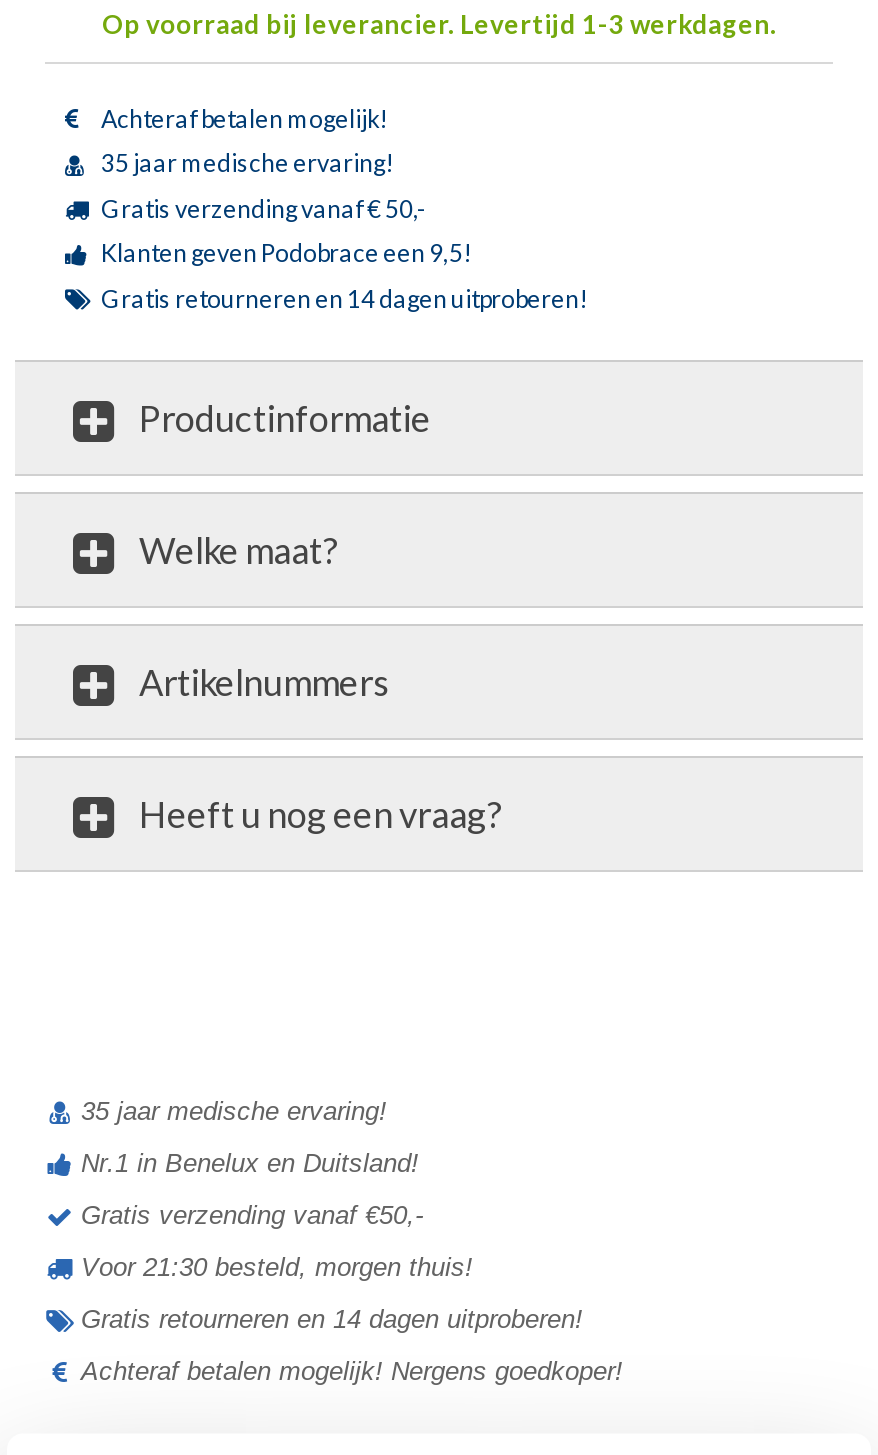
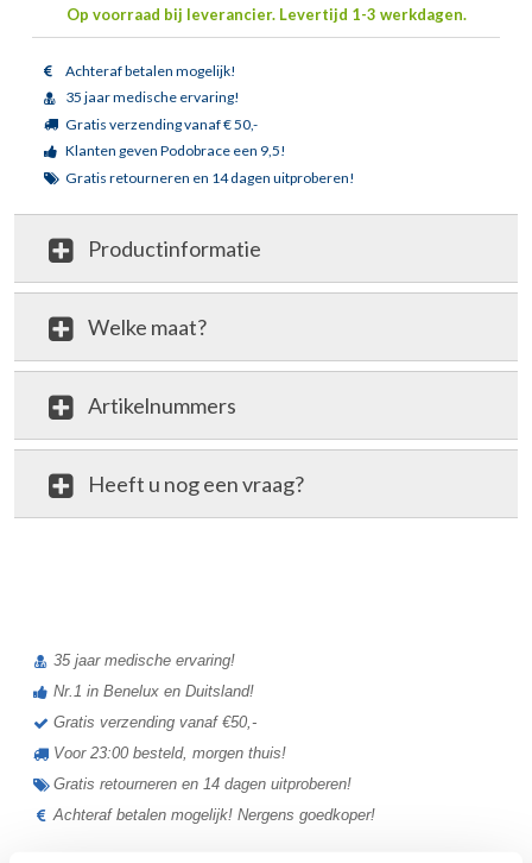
- Voor 21:30 besteld, morgen thuis!
+ Voor 23:00 besteld, morgen thuis!
